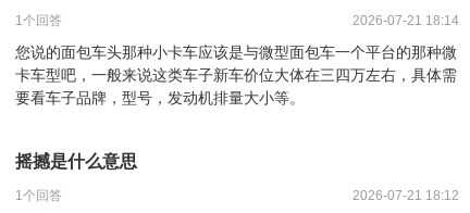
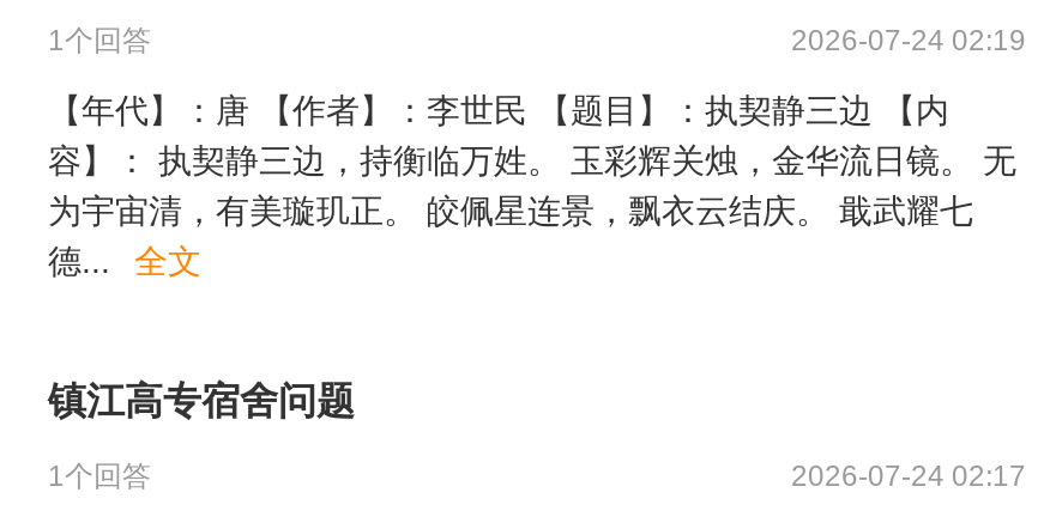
- 2026-07-21 18:14
+ 2026-07-24 02:19

- 您说的面包车头那种小卡车应该是与微型面包车一个平台的那种微
- 卡车型吧，一般来说这类车子新车价位大体在三四万左右，具体需
- 要看车子品牌，型号，发动机排量大小等。
+ 【年代】：唐 【作者】：李世民 【题目】：执契静三边 【内
+ 容】： 执契静三边，持衡临万姓。 玉彩辉关烛，金华流日镜。 无
+ 为宇宙清，有美璇玑正。 皎佩星连景，飘衣云结庆。 戢武耀七
+ 德...
+ 全文

- 摇撼是什么意思
+ 镇江高专宿舍问题

- 2026-07-21 18:12
+ 2026-07-24 02:17
